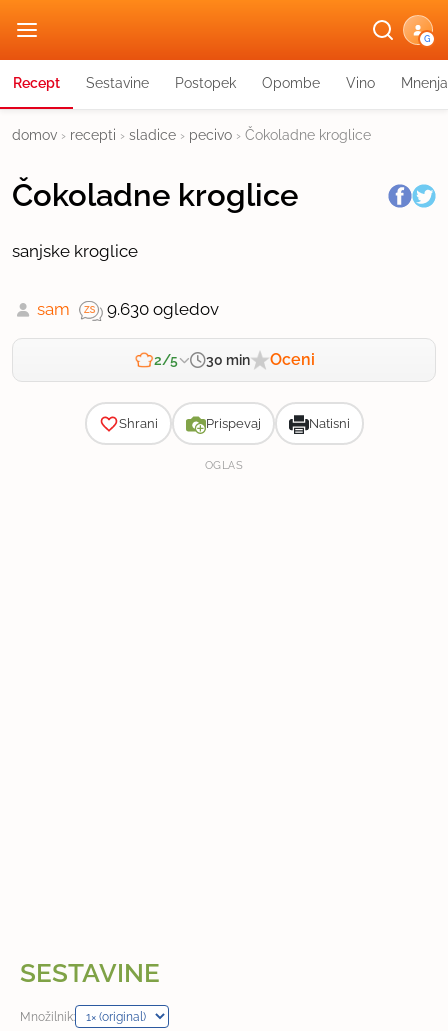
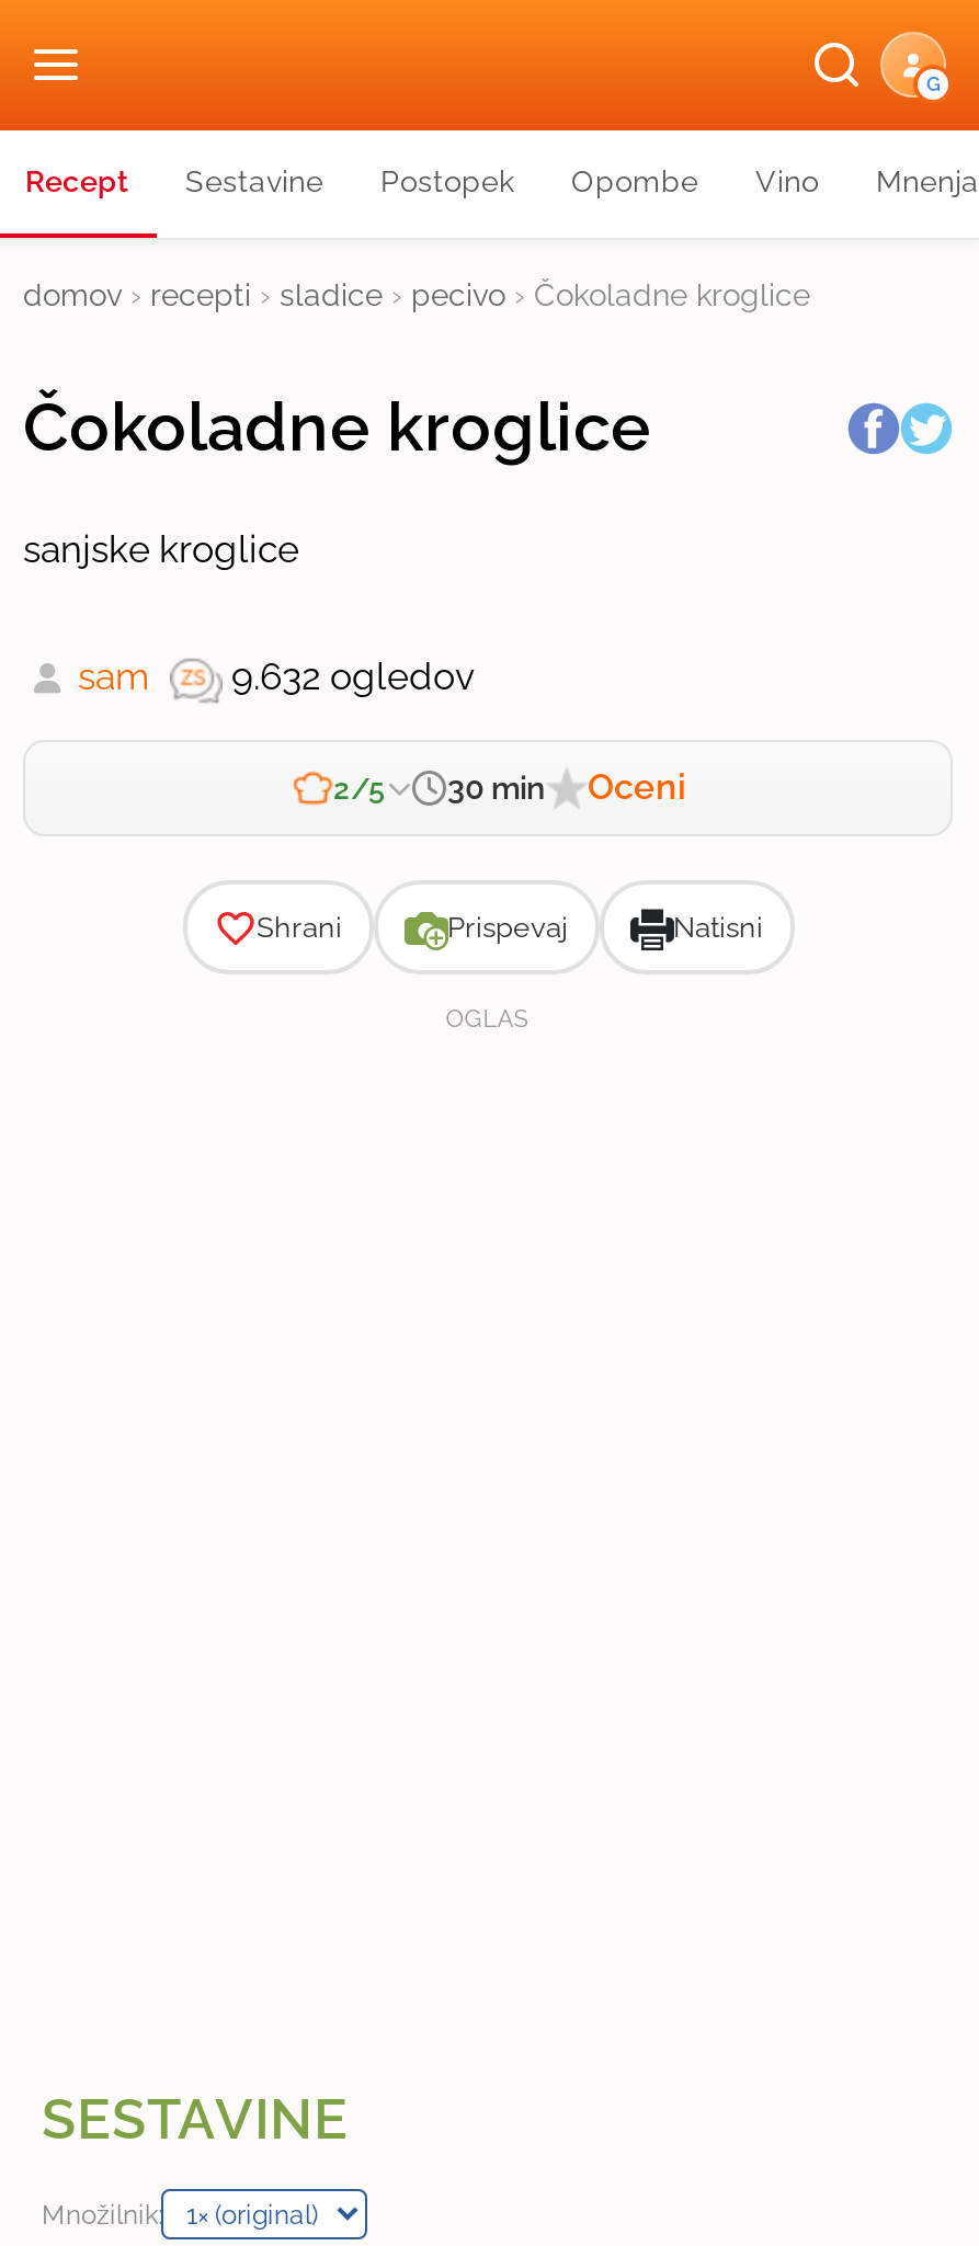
- sam 9.630 ogledov
+ sam 9.632 ogledov
